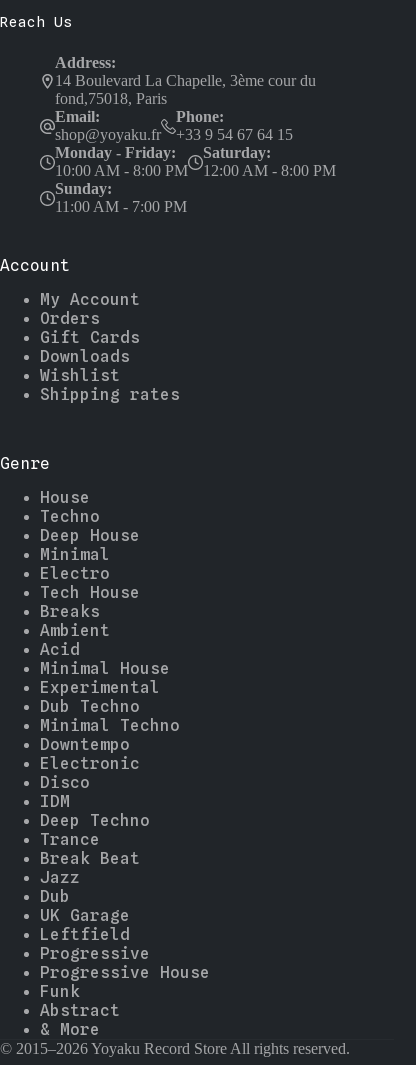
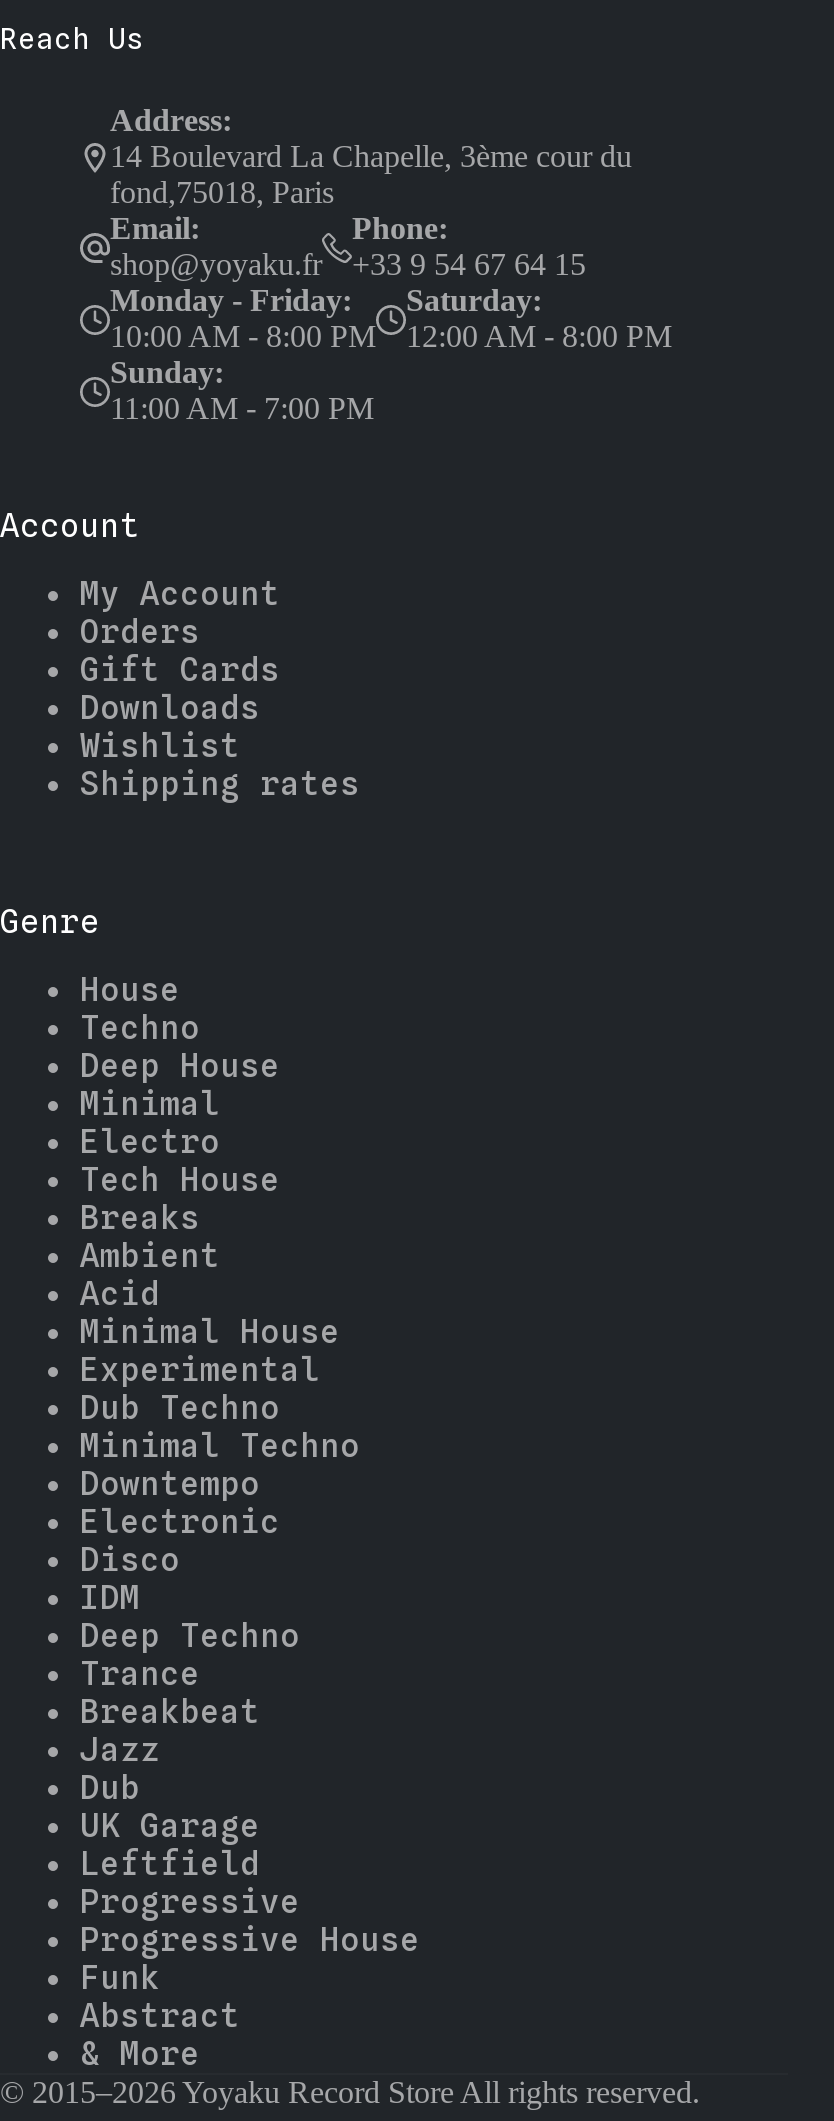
- Break Beat
+ Breakbeat
